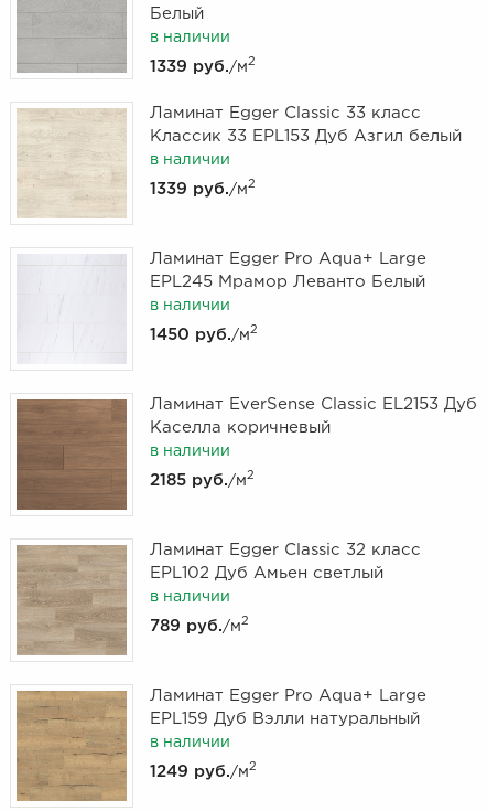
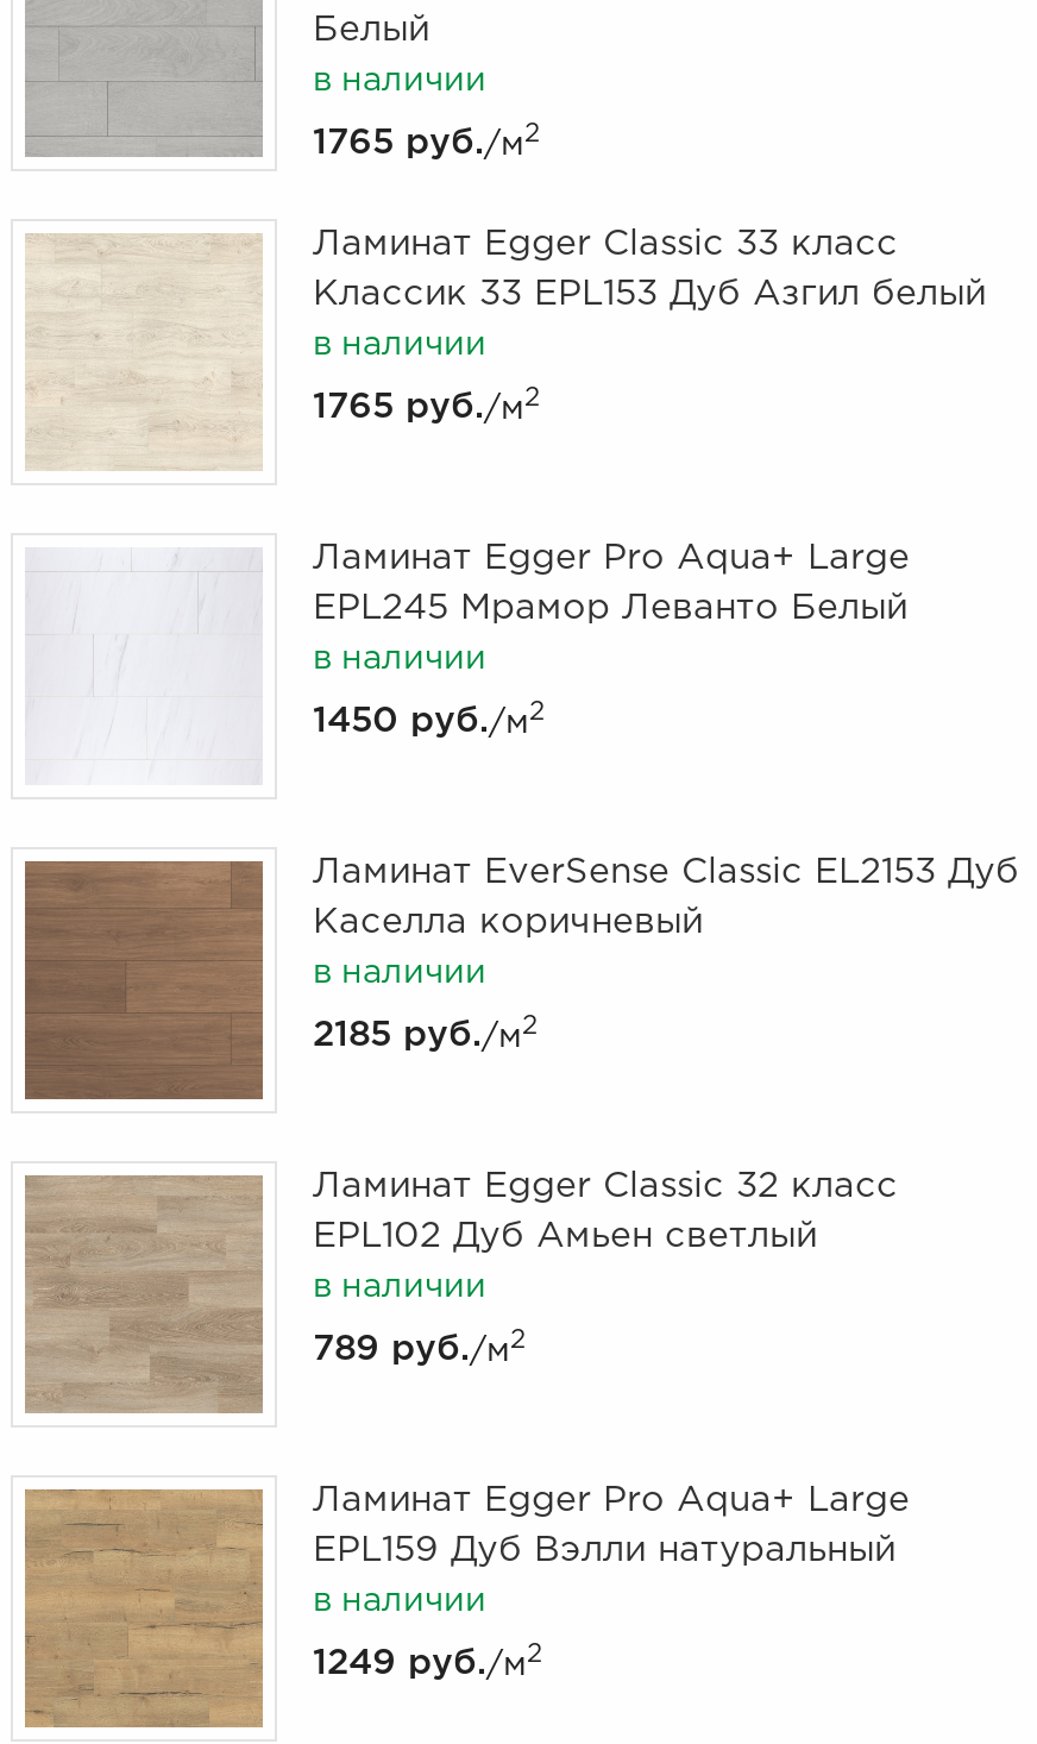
- 1339 руб./м2
+ 1765 руб./м2

- 1339 руб./м2
+ 1765 руб./м2
